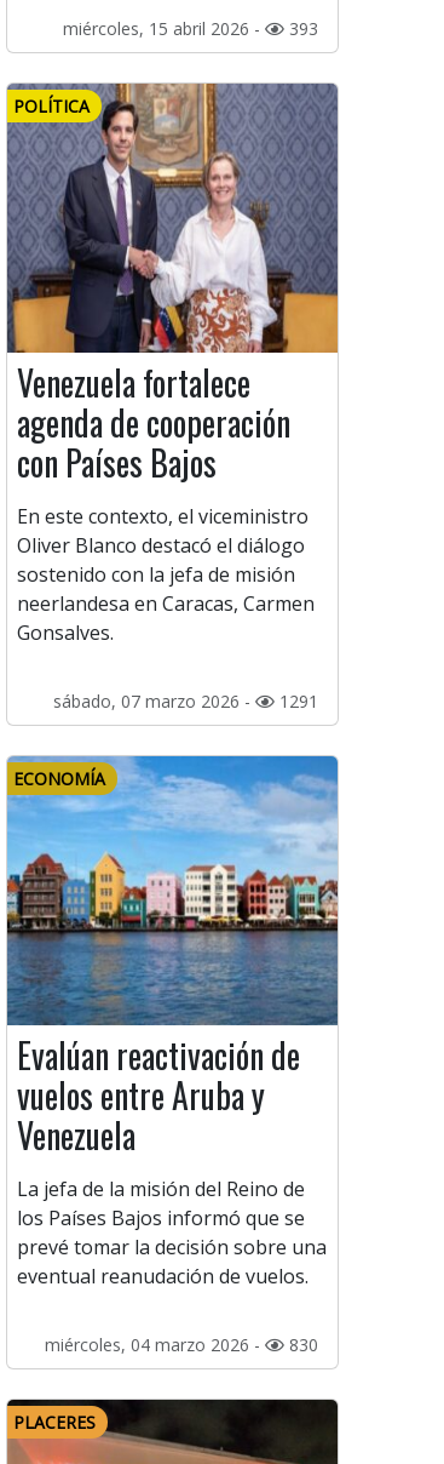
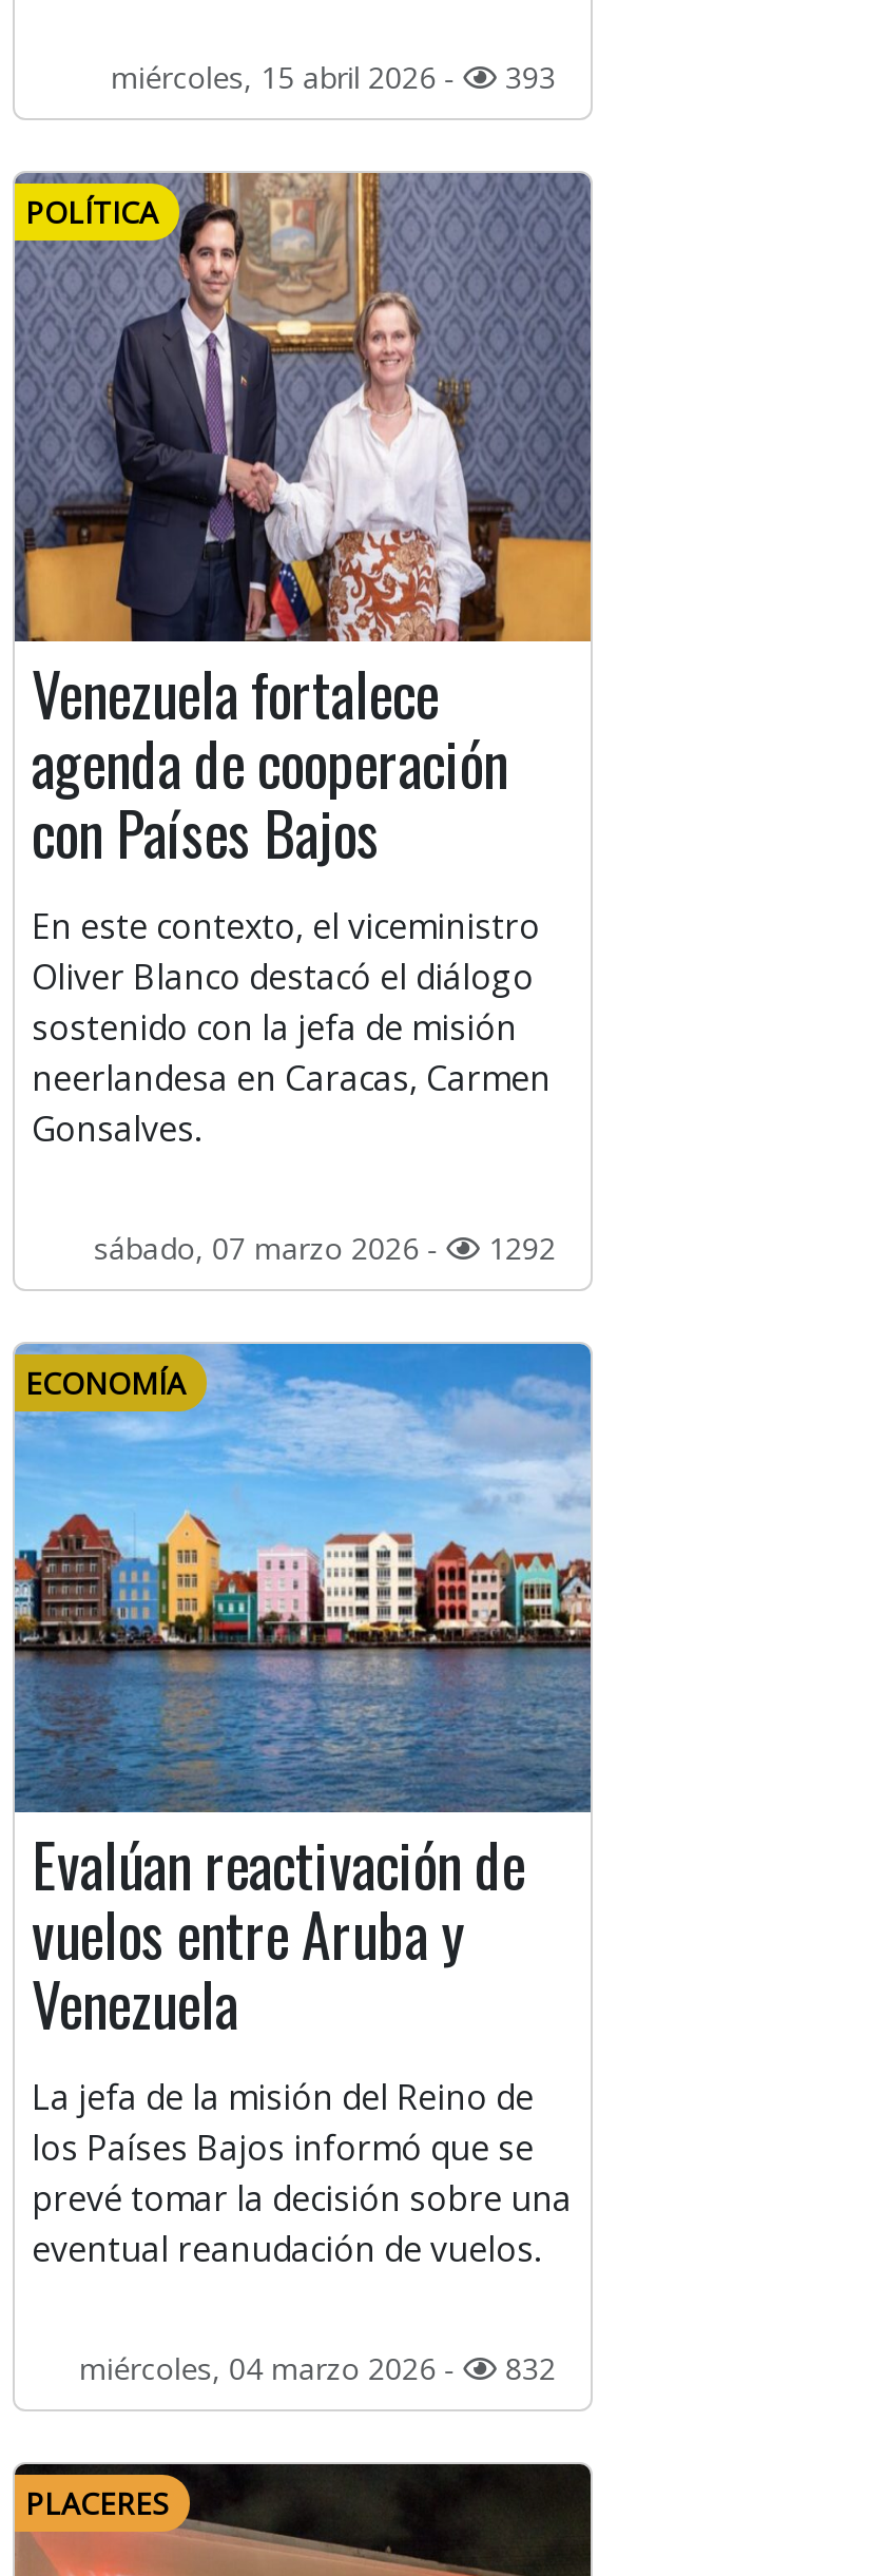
- sábado, 07 marzo 2026 - 1291
+ sábado, 07 marzo 2026 - 1292

- miércoles, 04 marzo 2026 - 830
+ miércoles, 04 marzo 2026 - 832
